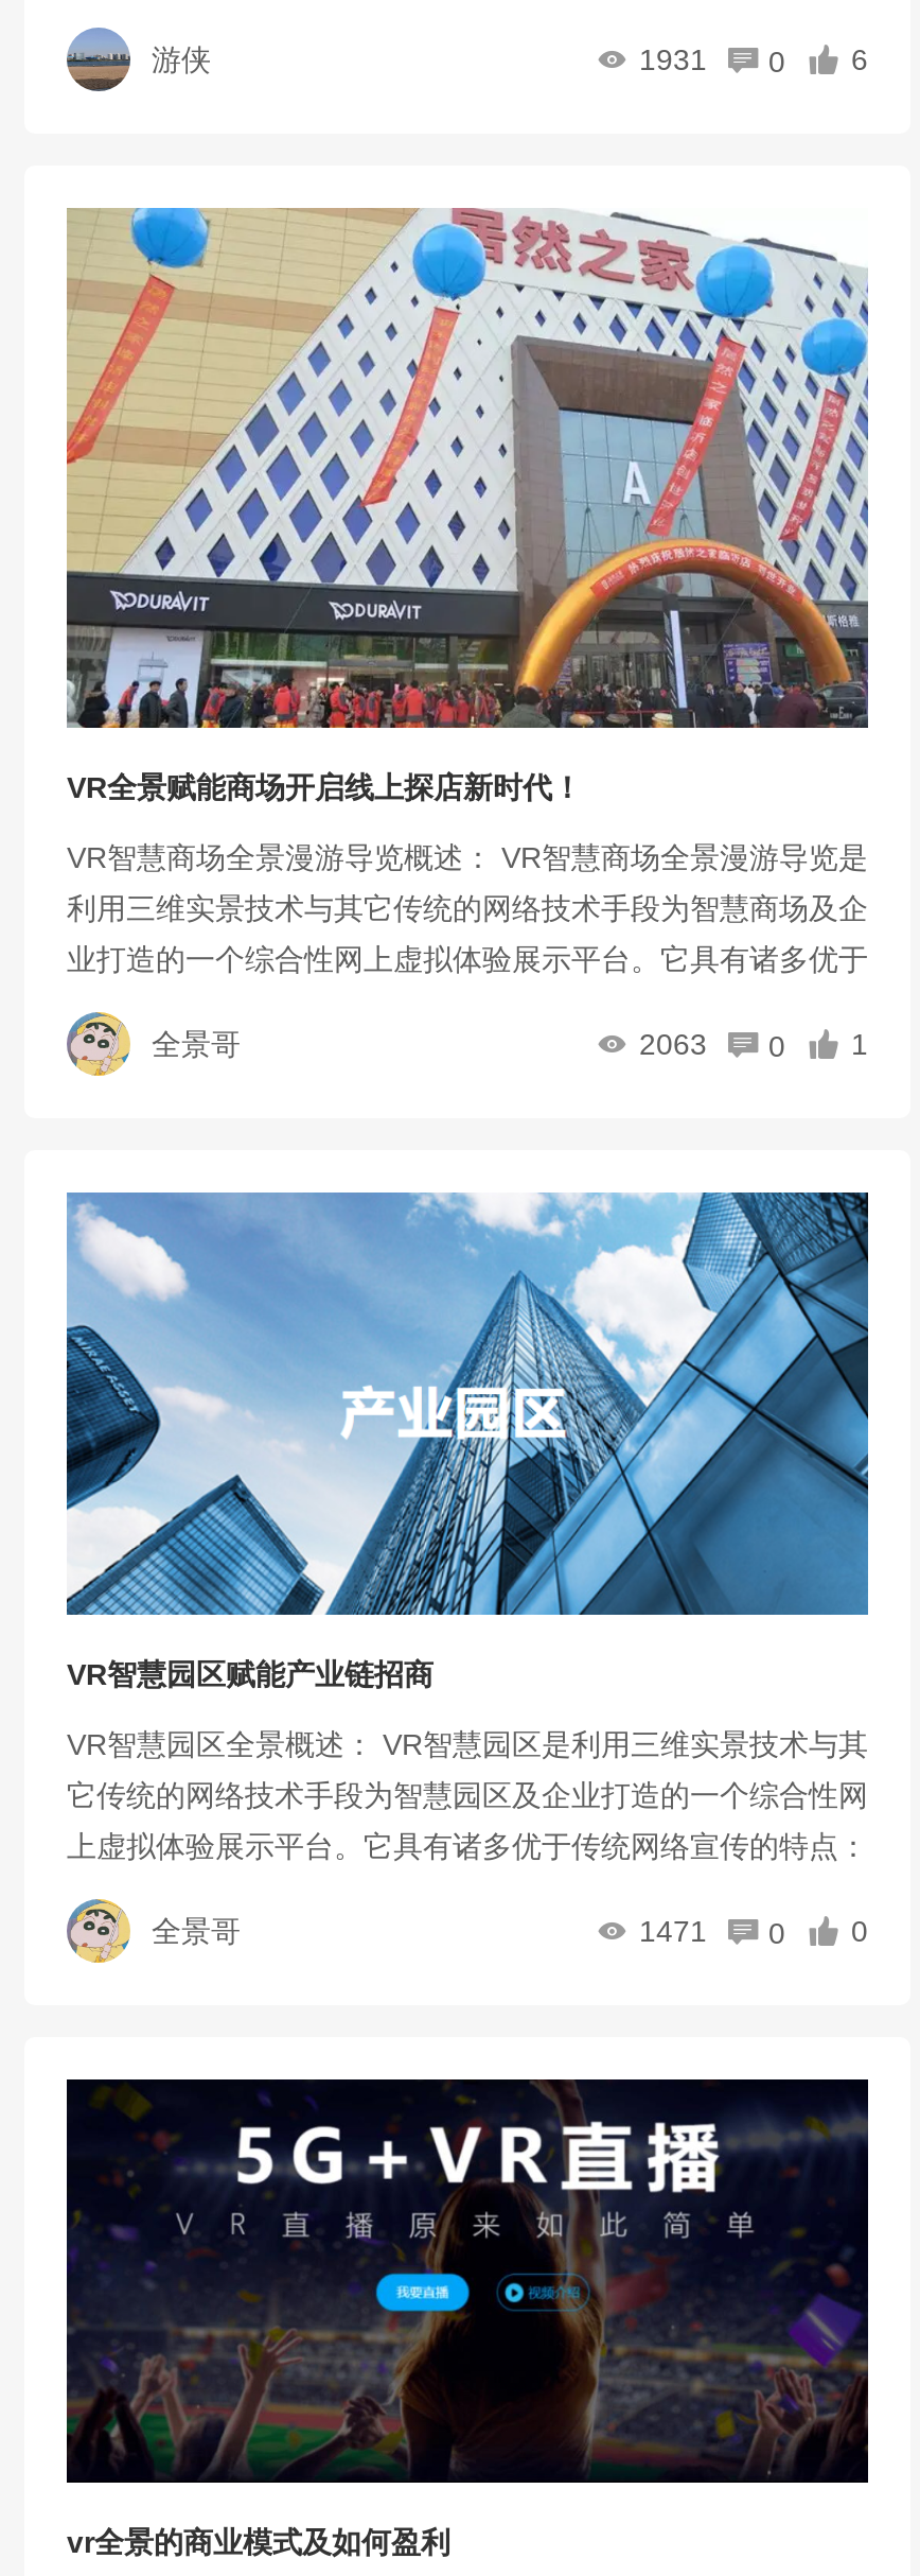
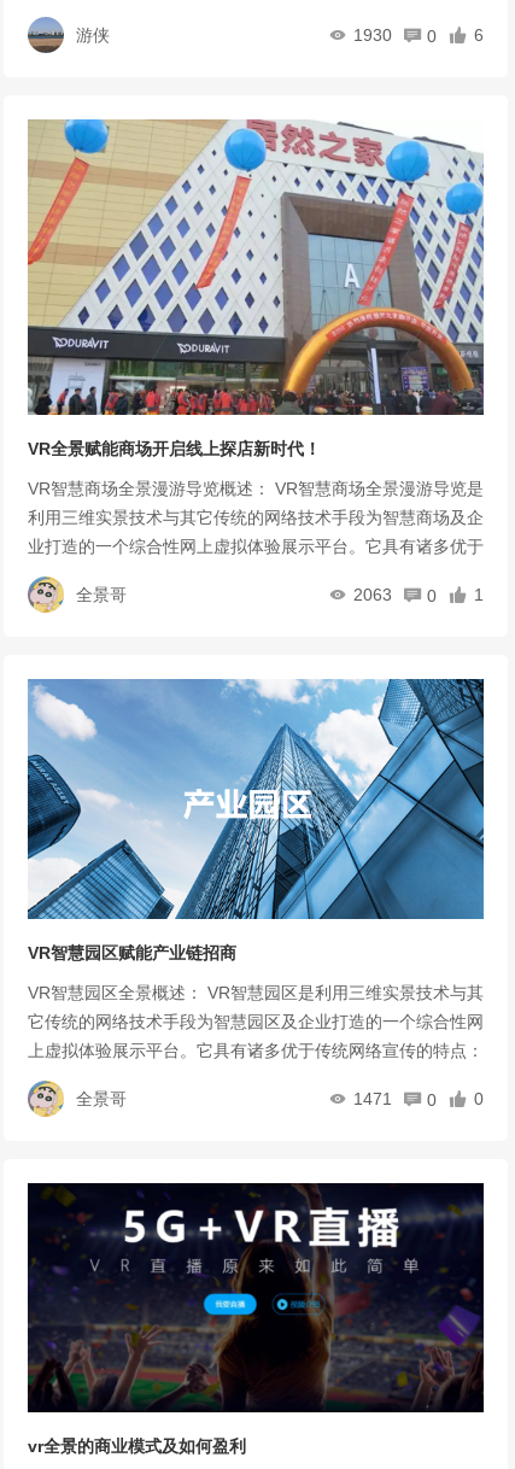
- 1931
+ 1930
